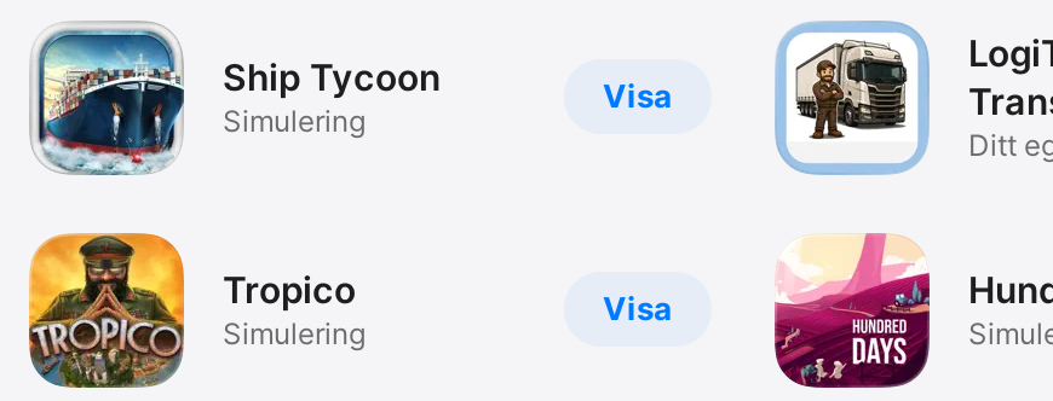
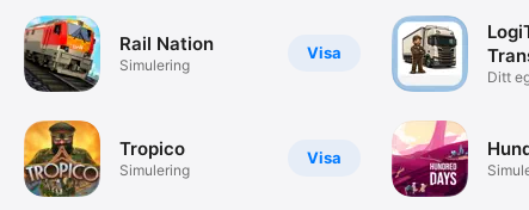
- [image]
- Ship Tycoon
+ [image]
+ Rail Nation
